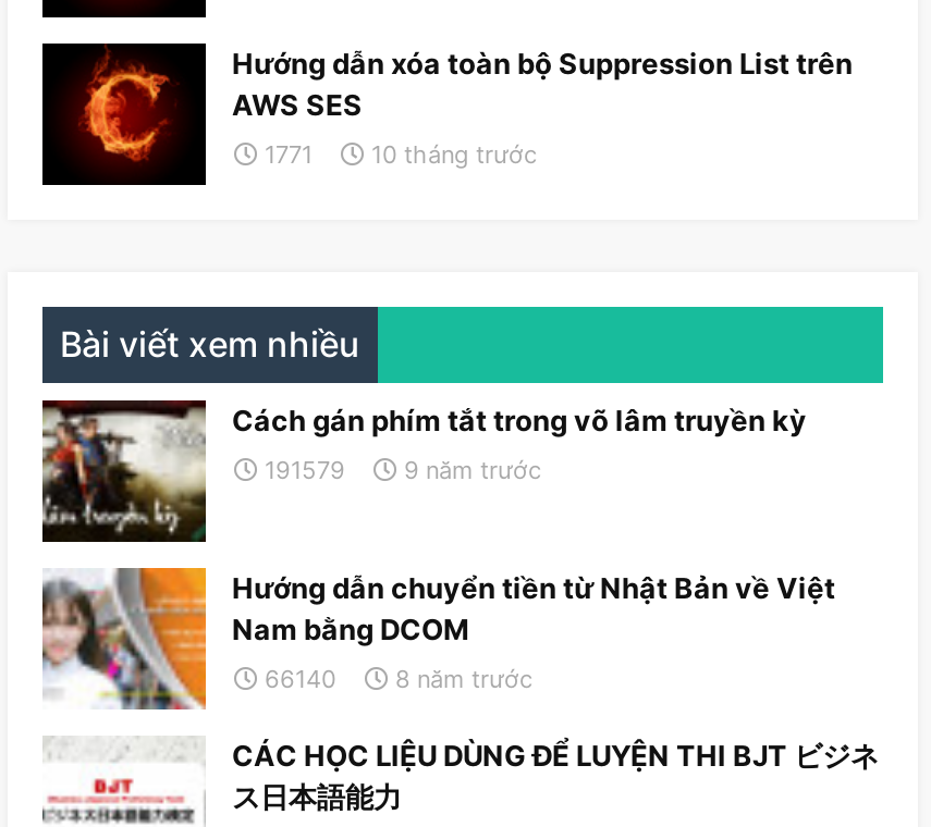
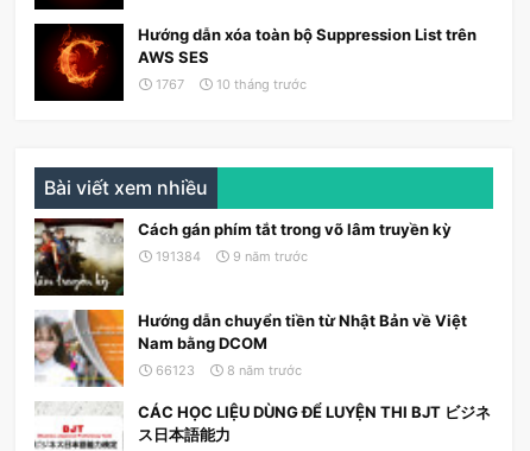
- 1771 10 tháng trước
+ 1767 10 tháng trước

- 191579 9 năm trước
+ 191384 9 năm trước

- 66140 8 năm trước
+ 66123 8 năm trước
